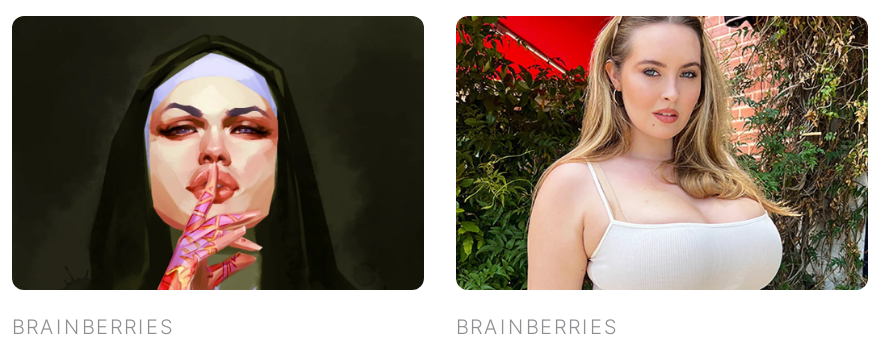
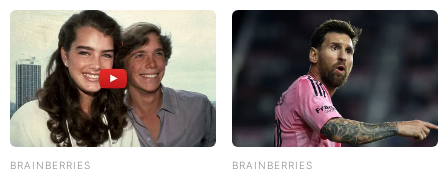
- [image]
+ [image]

- [image]
+ [image]
